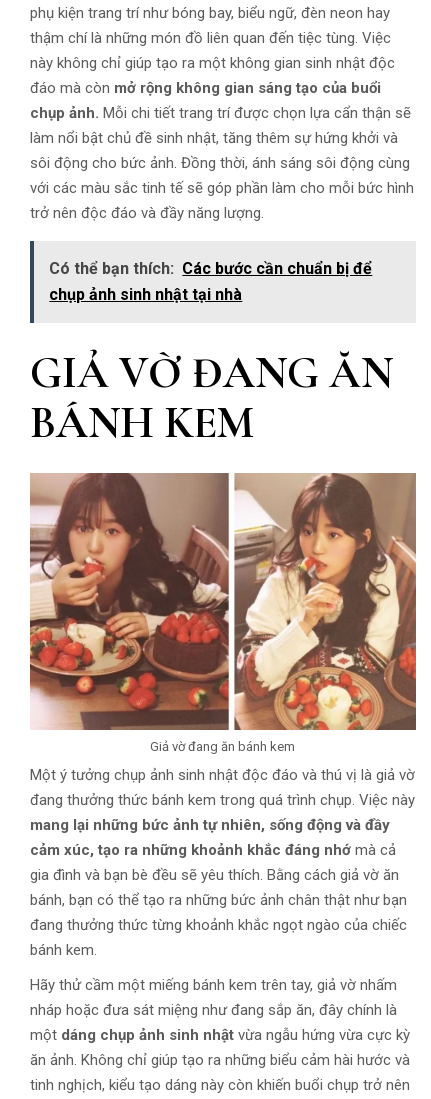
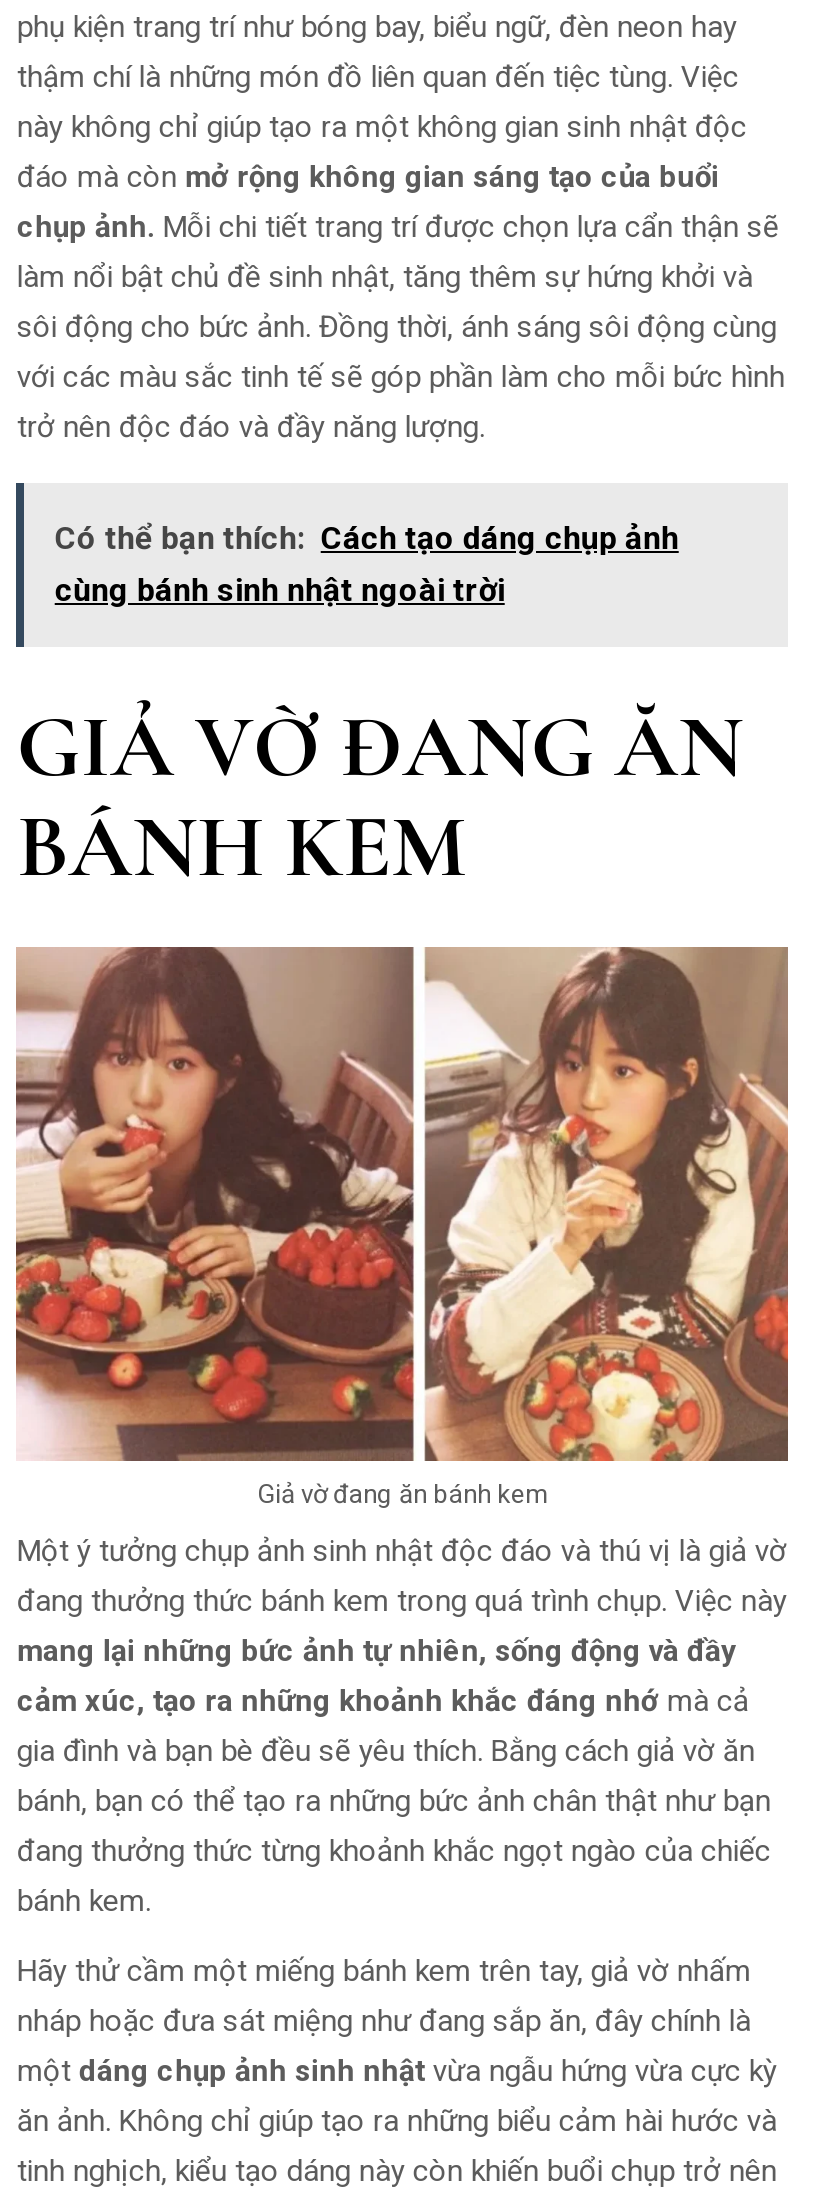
- Có thể bạn thích: Các bước cần chuẩn bị để
- chụp ảnh sinh nhật tại nhà
+ Có thể bạn thích: Cách tạo dáng chụp ảnh
+ cùng bánh sinh nhật ngoài trời
